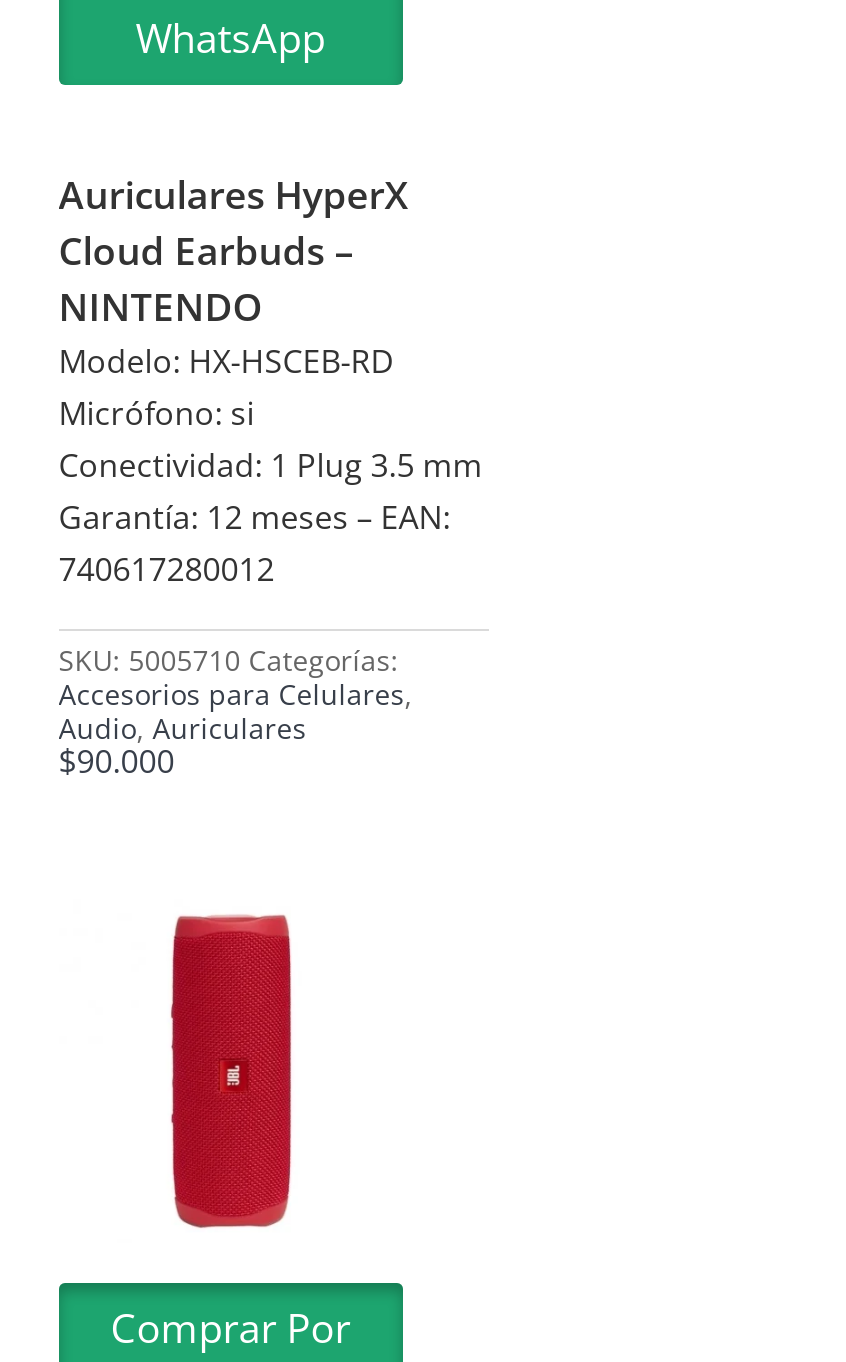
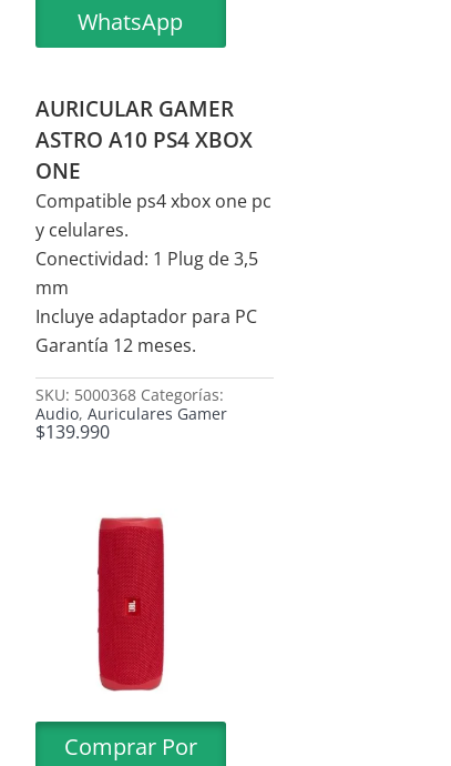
- Auriculares HyperX
- Cloud Earbuds –
- NINTENDO
- Modelo: HX-HSCEB-RD
- Micrófono: si
- Conectividad: 1 Plug 3.5 mm
- Garantía: 12 meses – EAN:
- 740617280012
+ AURICULAR GAMER
+ ASTRO A10 PS4 XBOX
+ ONE
+ Compatible ps4 xbox one pc
+ y celulares.
+ Conectividad: 1 Plug de 3,5
+ mm
+ Incluye adaptador para PC
+ Garantía 12 meses.

- SKU: 5005710 Categorías:
- Accesorios para Celulares,
- Audio, Auriculares
- $90.000
+ SKU: 5000368 Categorías:
+ Audio, Auriculares Gamer
+ $139.990
